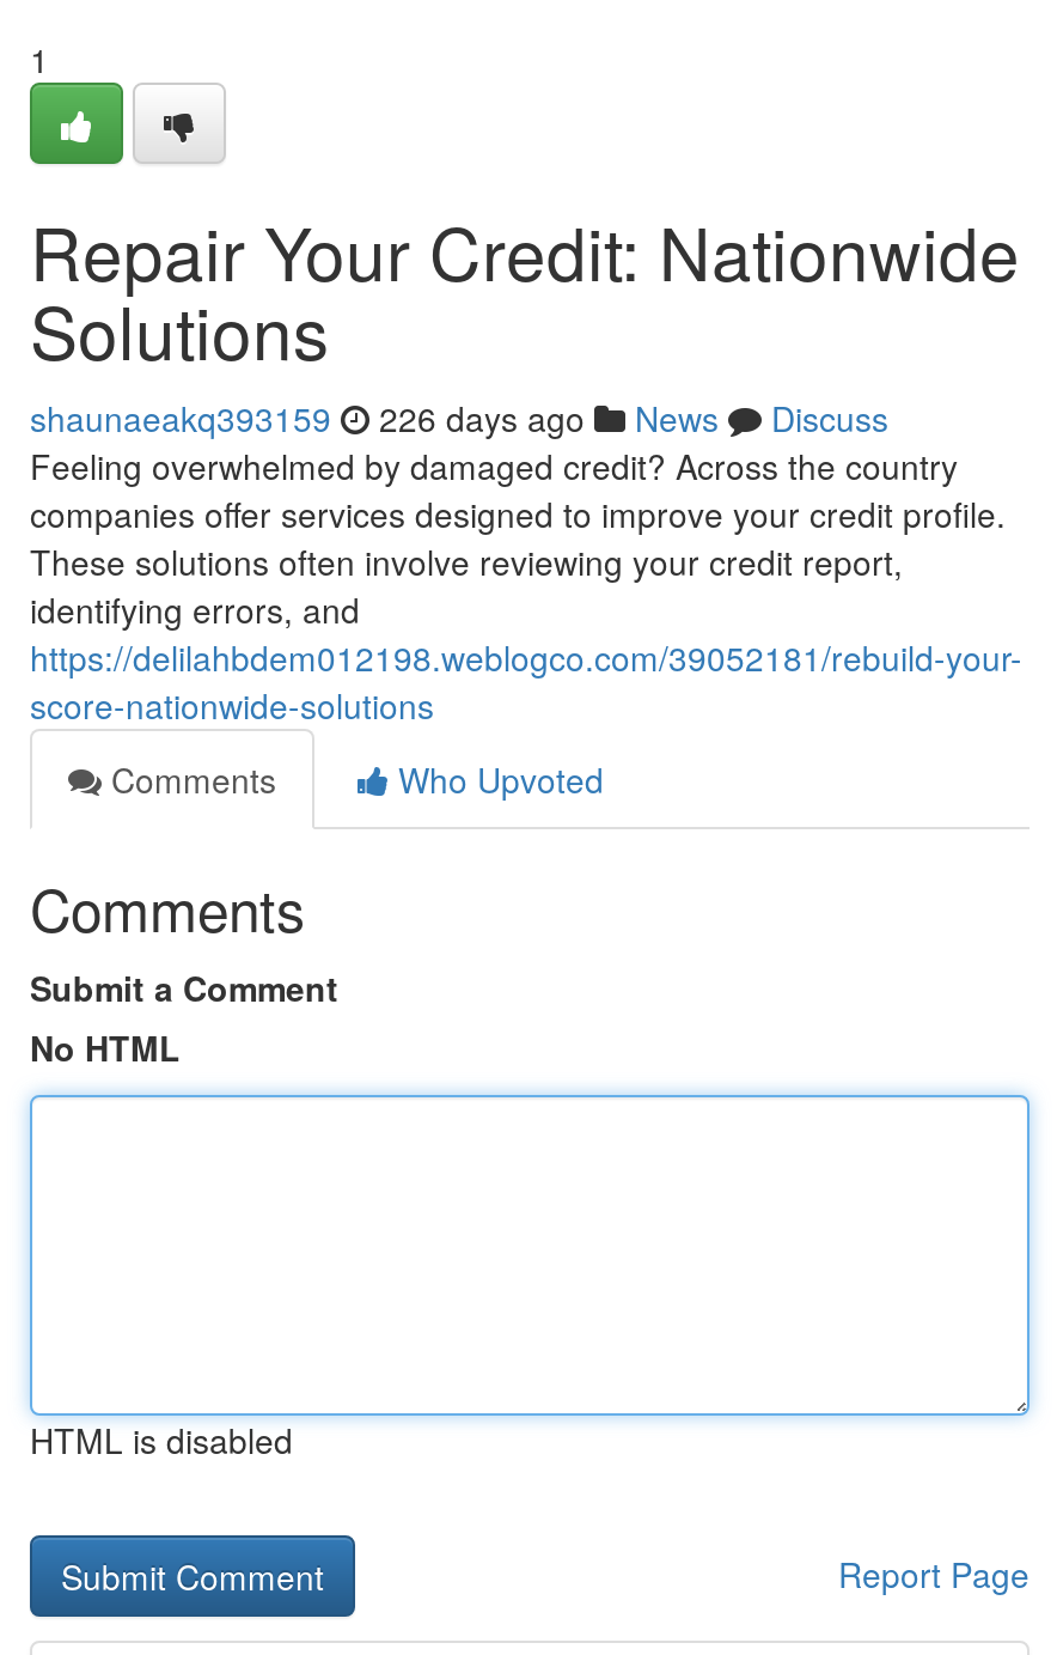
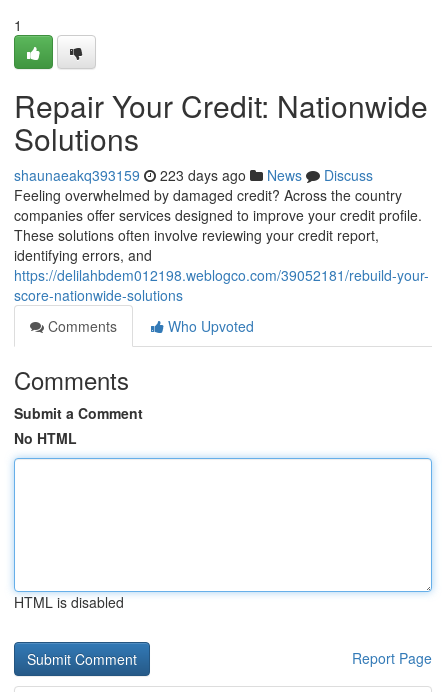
- shaunaeakq393159 226 days ago News Discuss
+ shaunaeakq393159 223 days ago News Discuss
